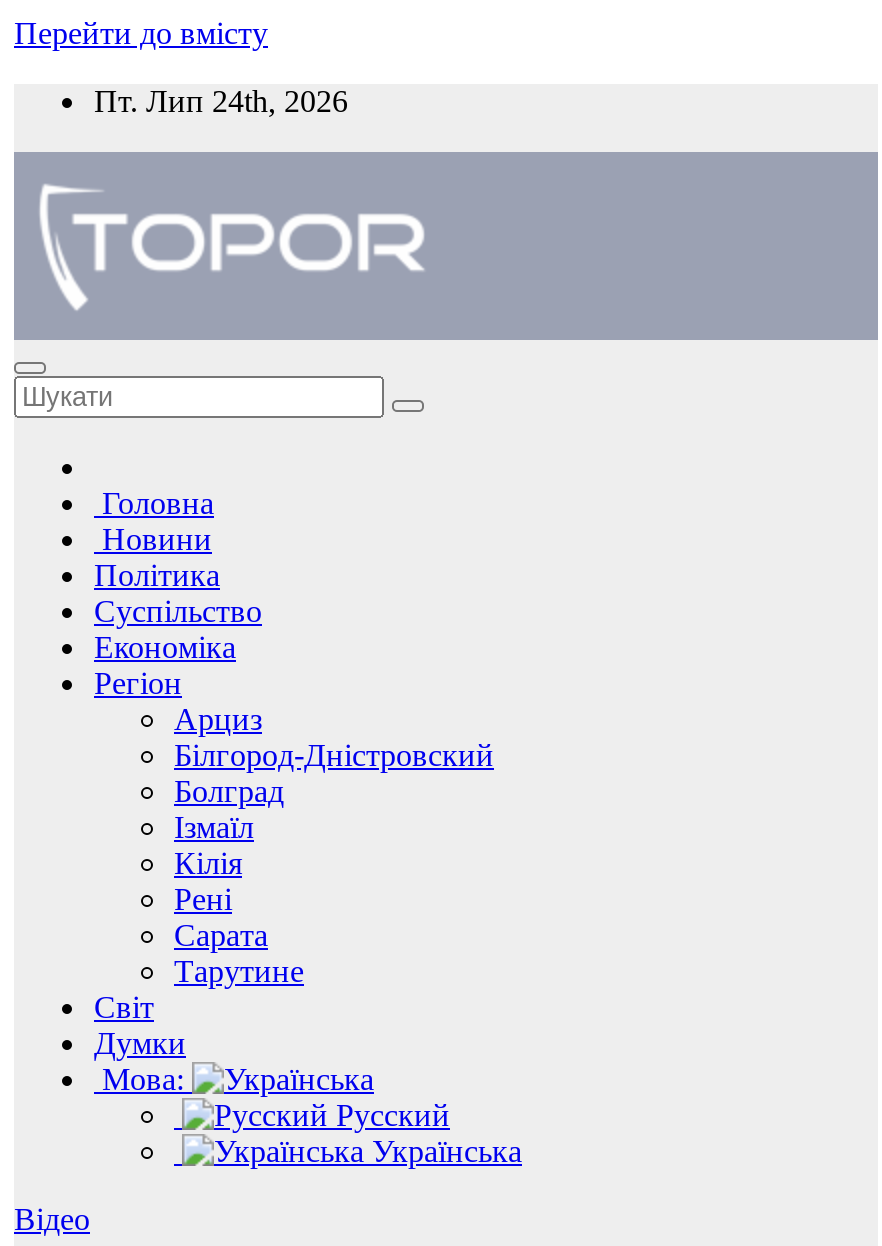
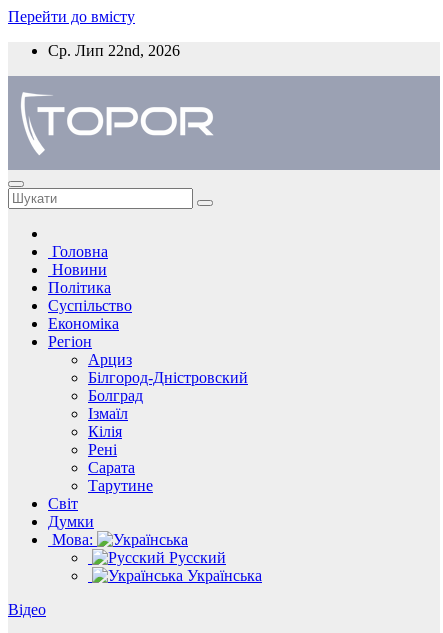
- Пт. Лип 24th, 2026
+ Ср. Лип 22nd, 2026
